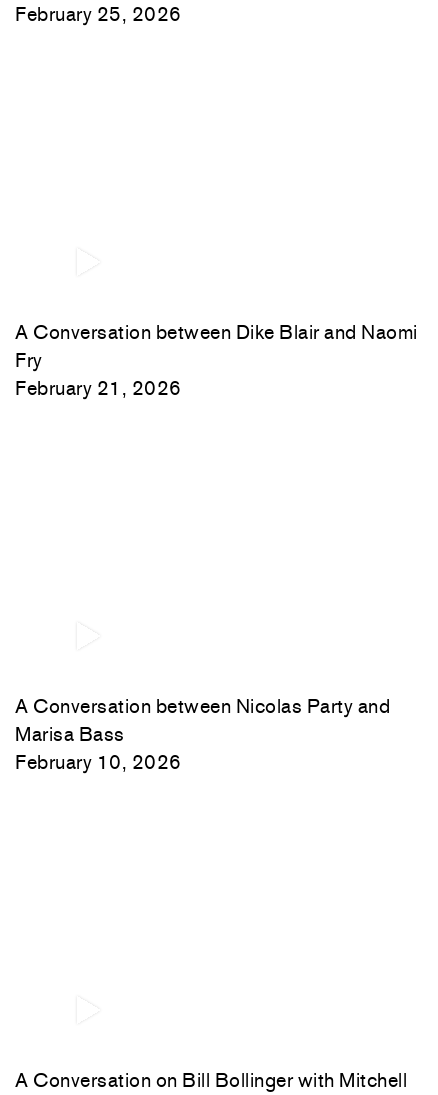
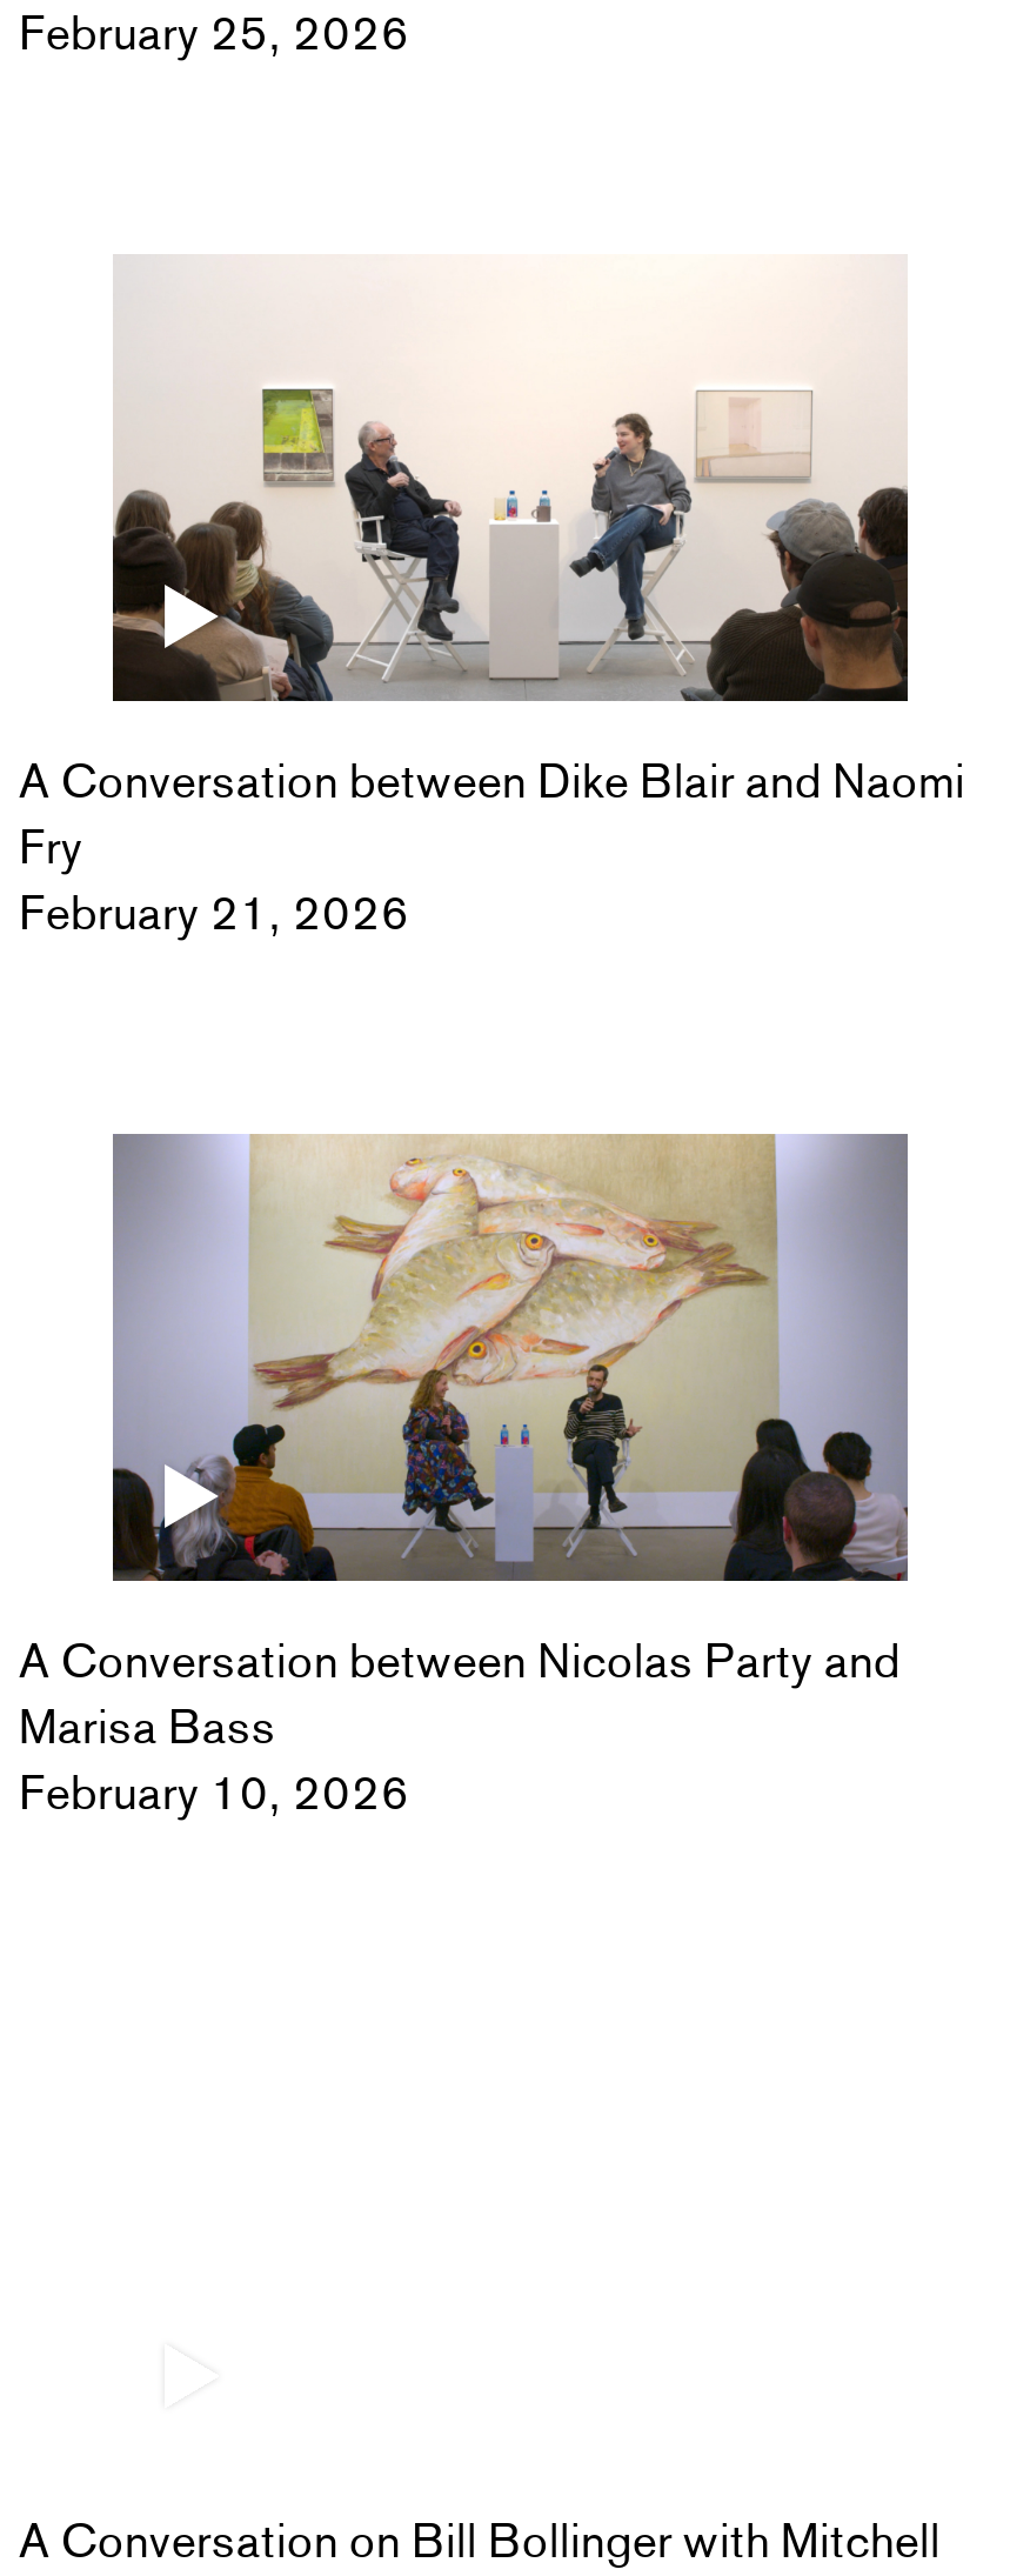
+ [image]

+ [image]
